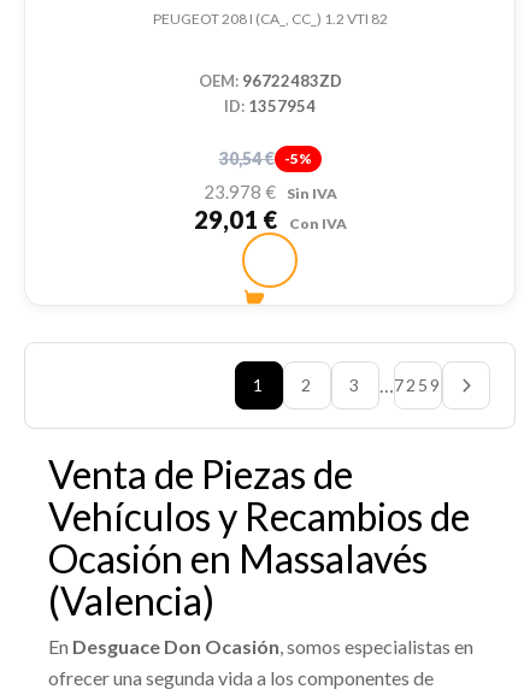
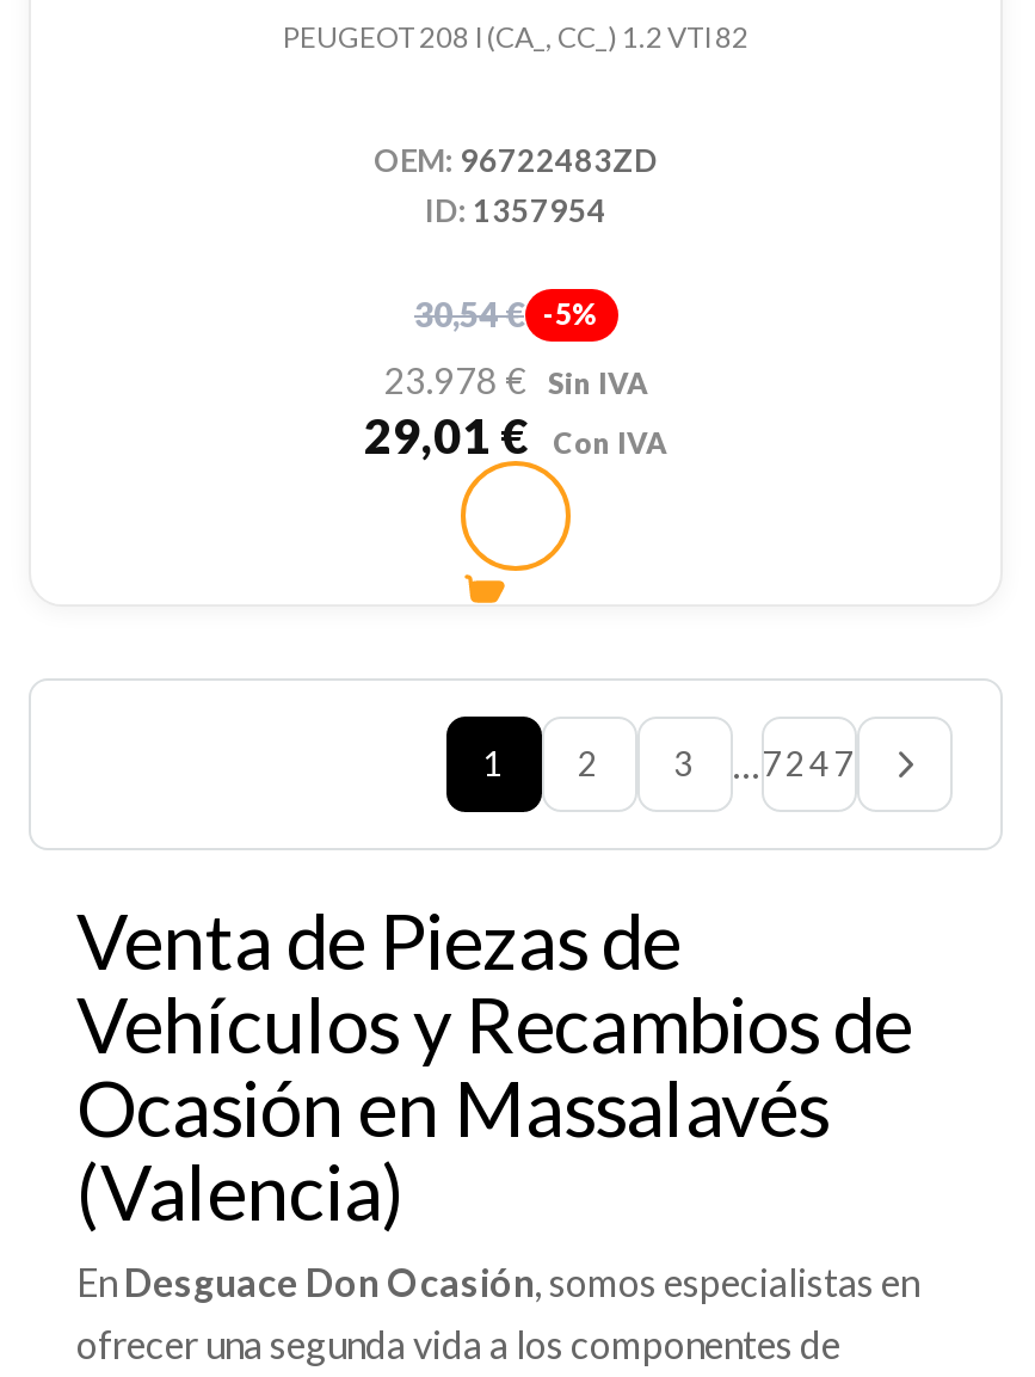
- 1 2 3 …7259
+ 1 2 3 …7247
